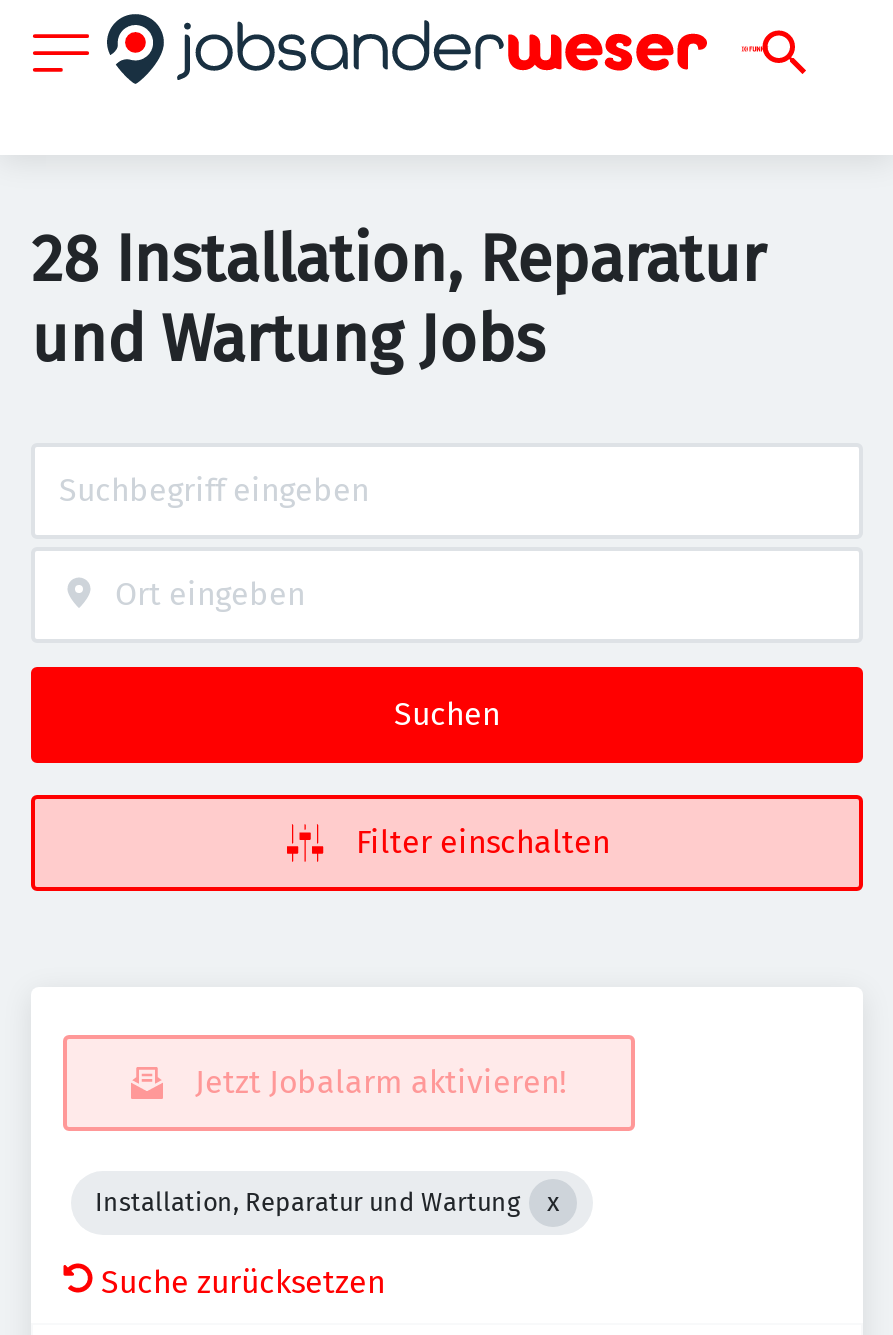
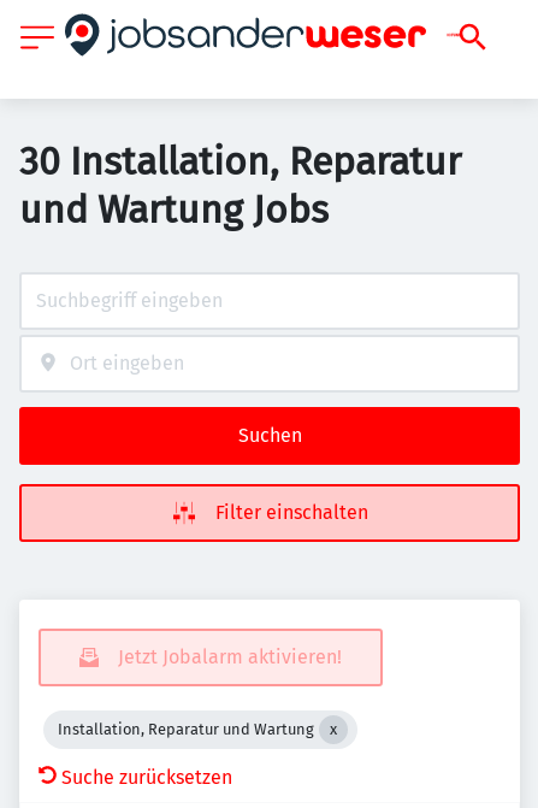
- 28 Installation, Reparatur
+ 30 Installation, Reparatur
